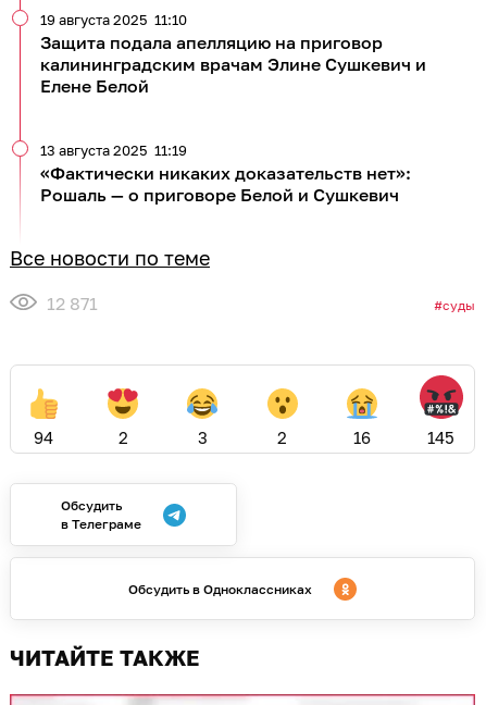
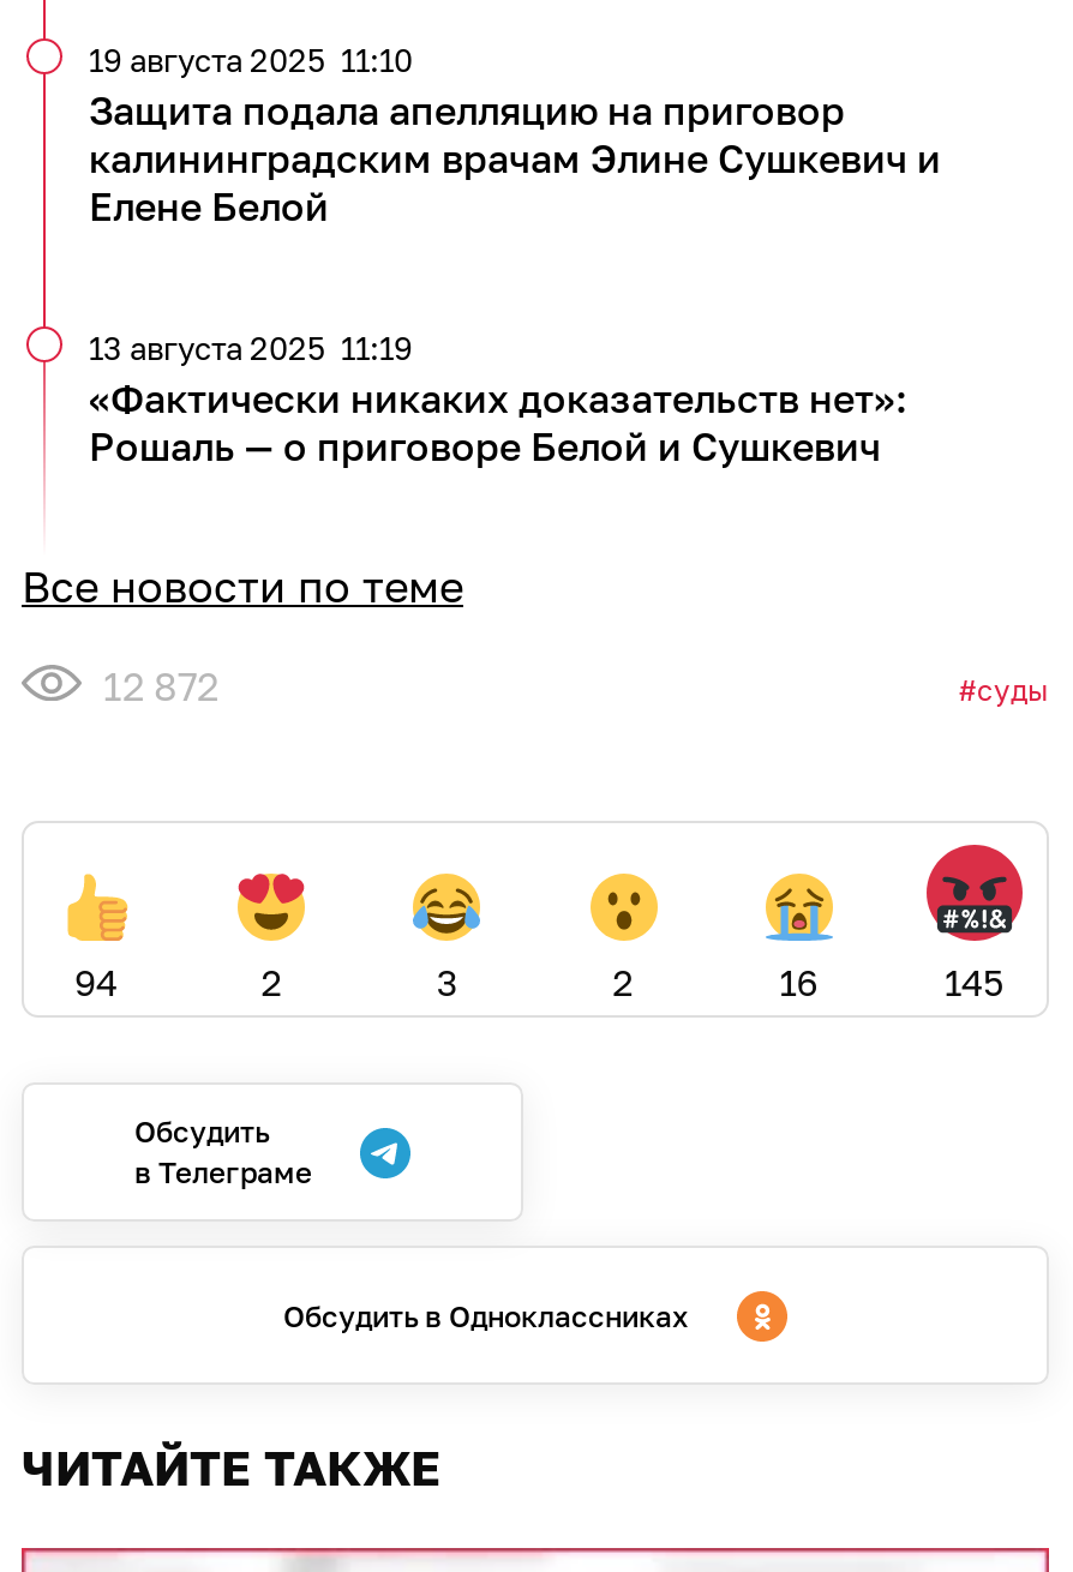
- 12 871
+ 12 872
